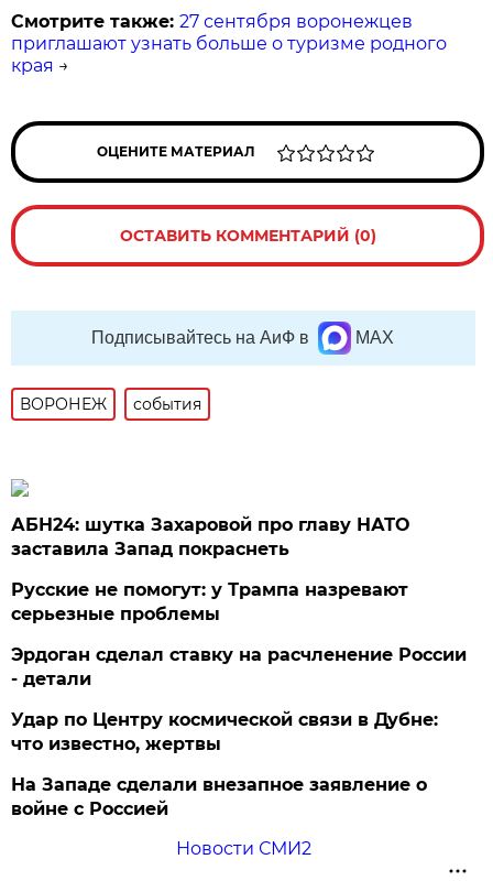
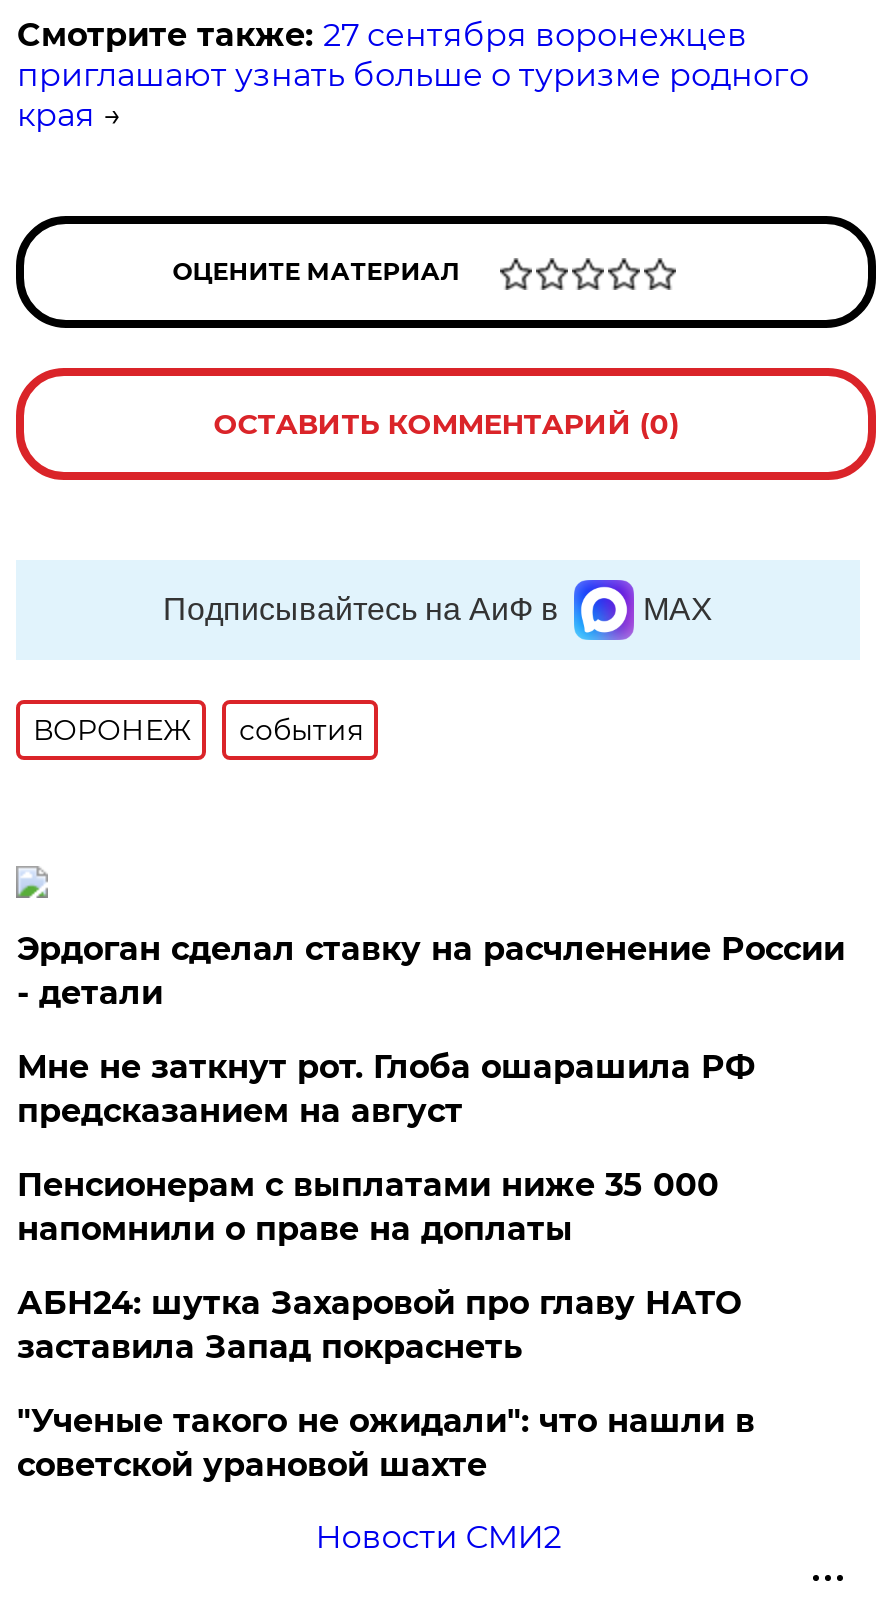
+ Мне не заткнут рот. Глоба ошарашила РФ
+ предсказанием на август
+ Пенсионерам с выплатами ниже 35 000
+ напомнили о праве на доплаты

moved down: АБН24: шутка Захаровой про главу НАТО | заставила Запад покраснеть

- Русские не помогут: у Трампа назревают
- серьезные проблемы
- Удар по Центру космической связи в Дубне:
- что известно, жертвы
- На Западе сделали внезапное заявление о
- войне с Россией
+ "Ученые такого не ожидали": что нашли в
+ советской урановой шахте

moved up: Эрдоган сделал ставку на расчленение России | - детали
